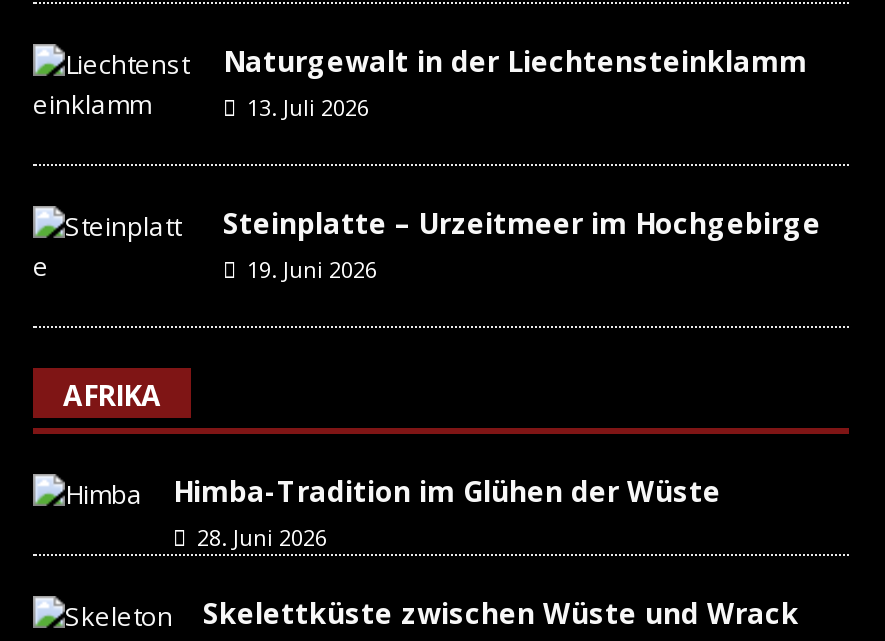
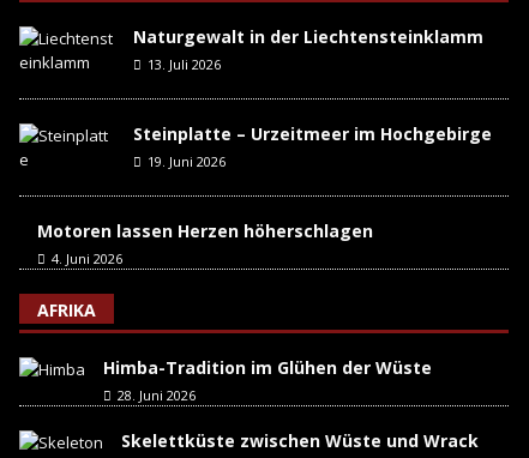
+ Motoren lassen Herzen höherschlagen
+ 4. Juni 2026
